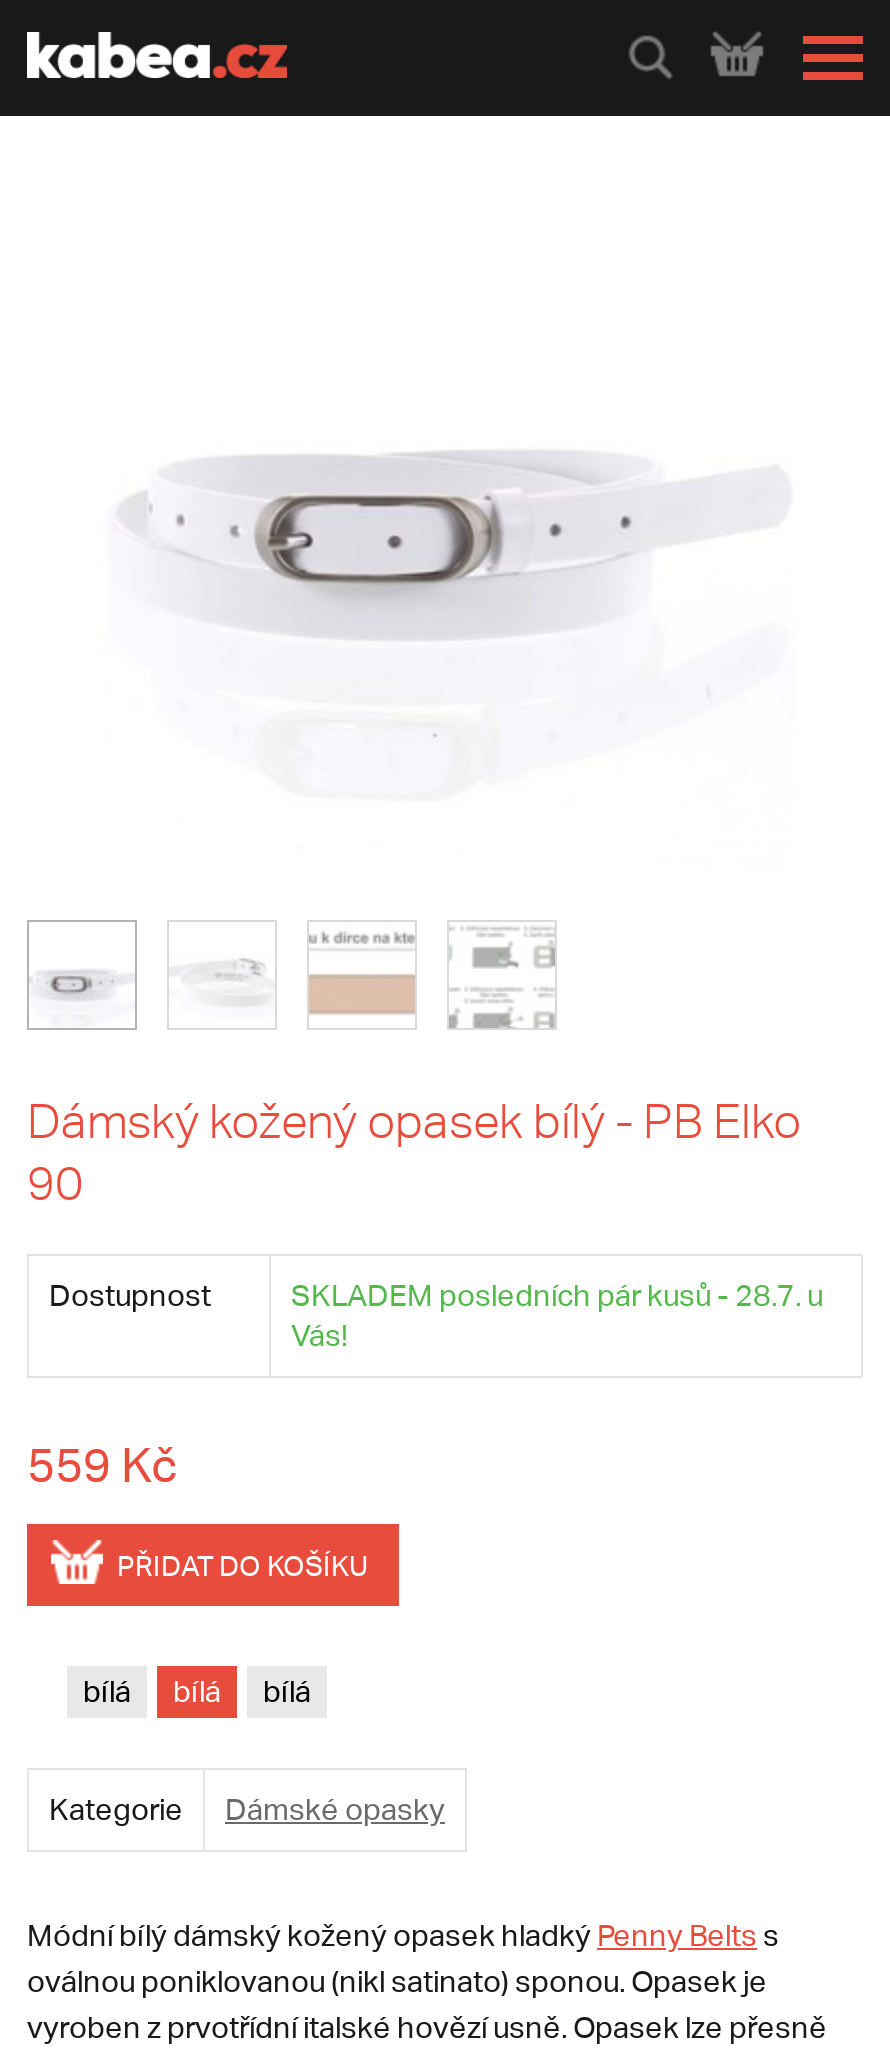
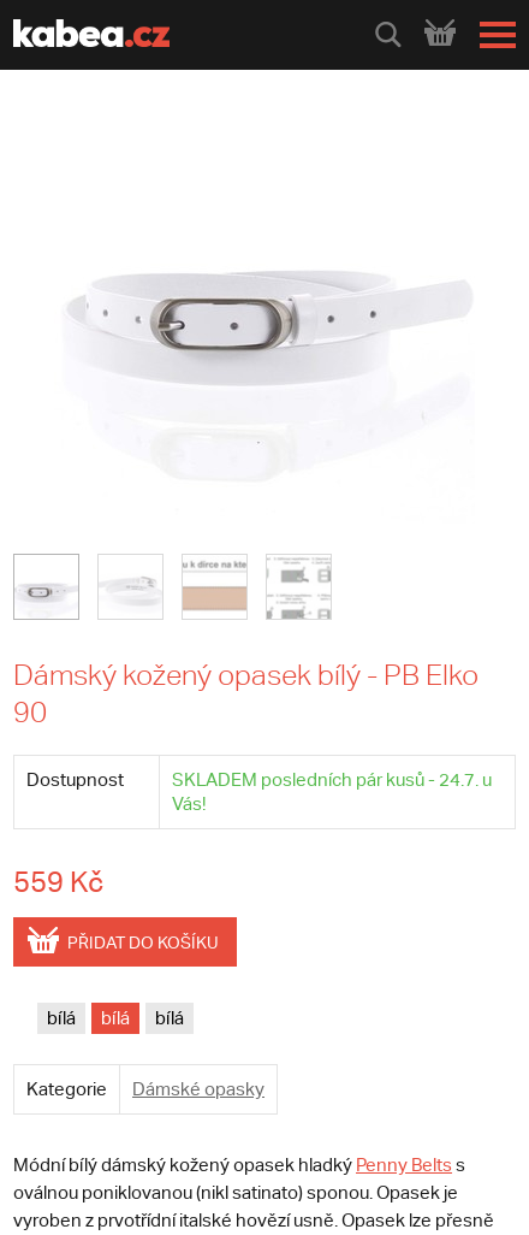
- SKLADEM posledních pár kusů - 28.7. u
+ SKLADEM posledních pár kusů - 24.7. u
